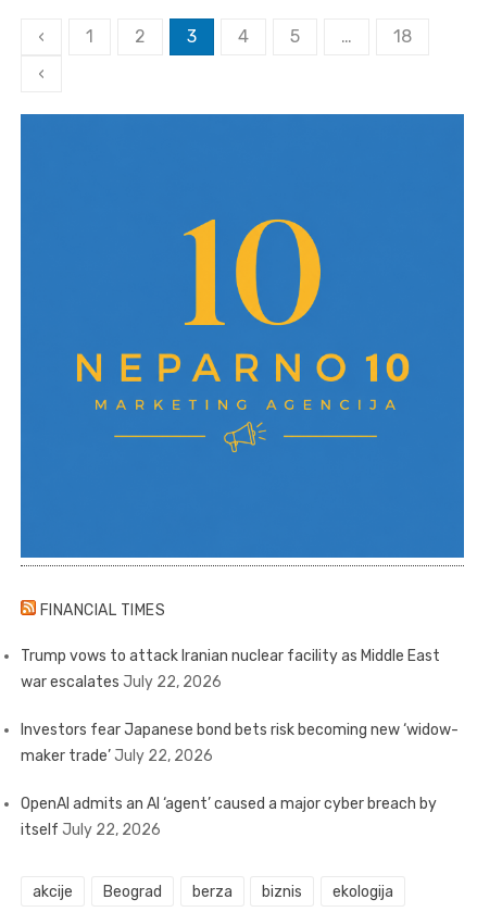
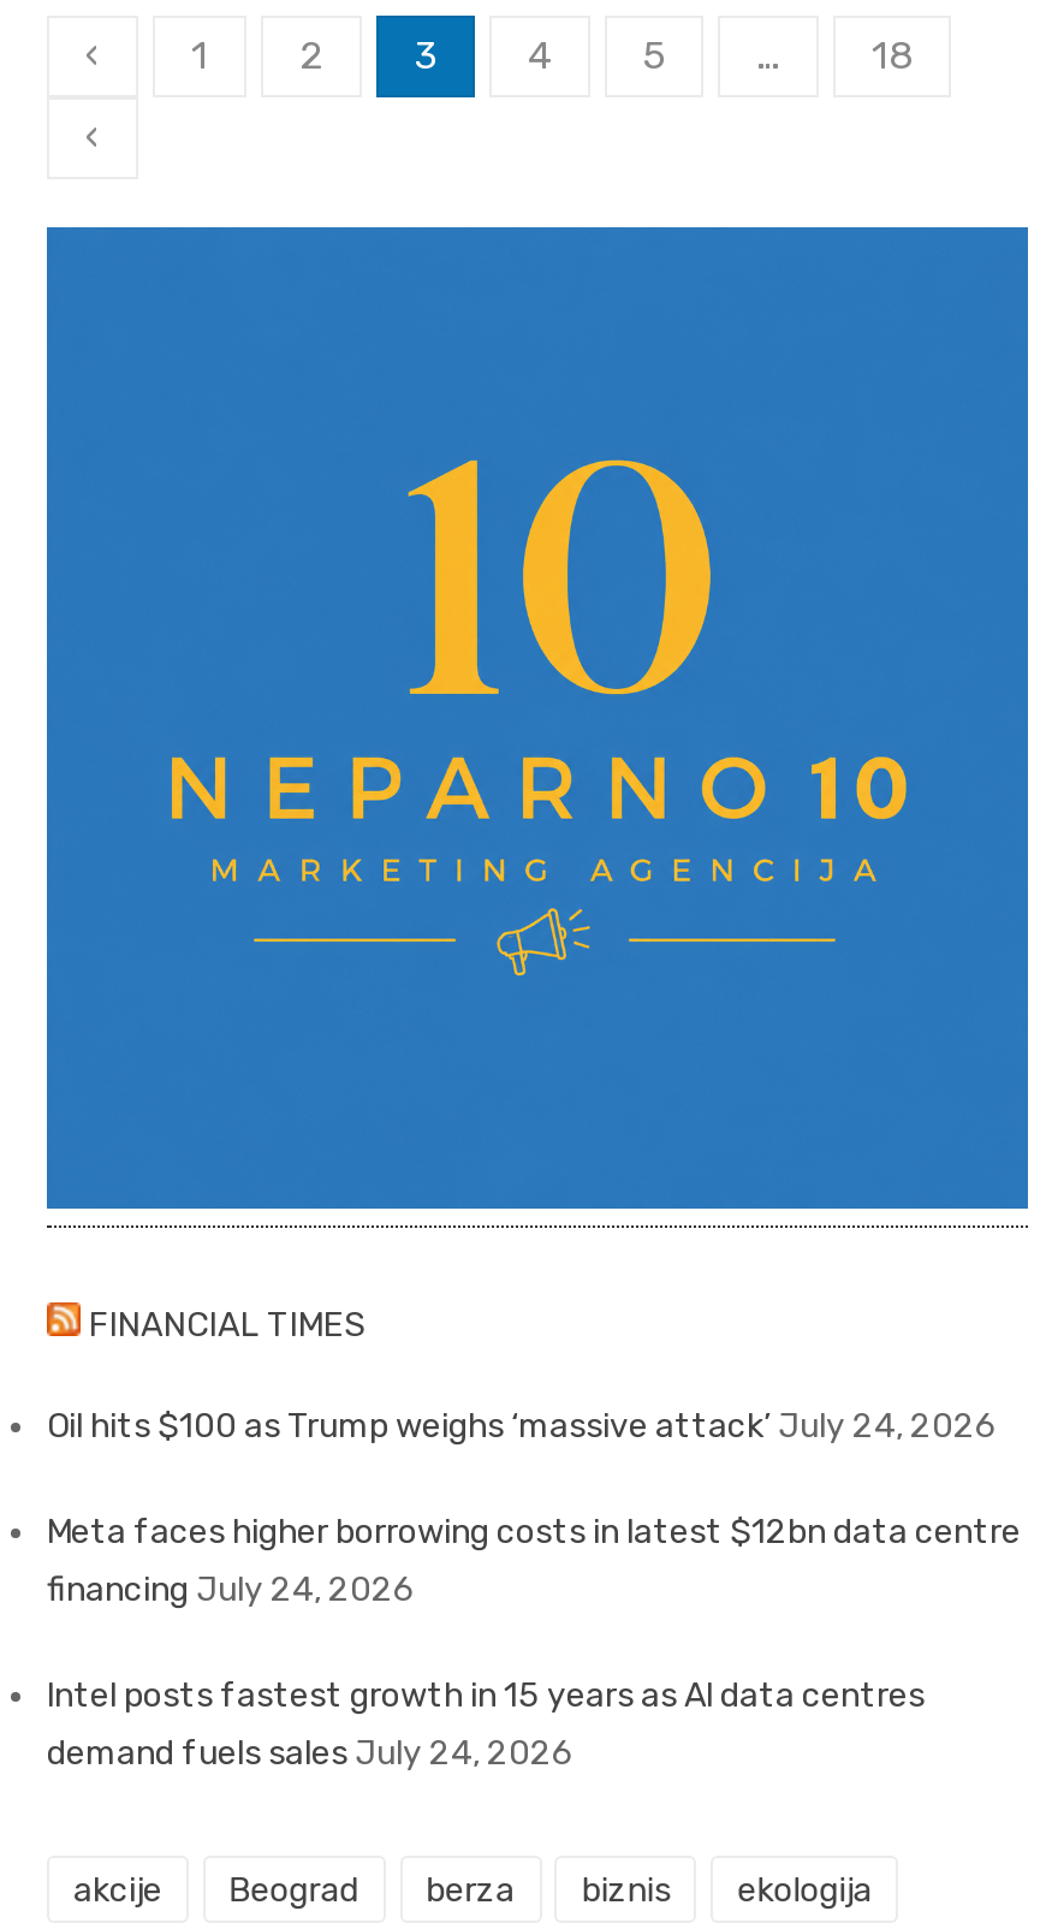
- Trump vows to attack Iranian nuclear facility as Middle East
- war escalates July 22, 2026
+ Oil hits $100 as Trump weighs ‘massive attack’ July 24, 2026

- Investors fear Japanese bond bets risk becoming new ‘widow-
- maker trade’ July 22, 2026
+ Meta faces higher borrowing costs in latest $12bn data centre
+ financing July 24, 2026

- OpenAI admits an AI ‘agent’ caused a major cyber breach by
- itself July 22, 2026
+ Intel posts fastest growth in 15 years as AI data centres
+ demand fuels sales July 24, 2026
